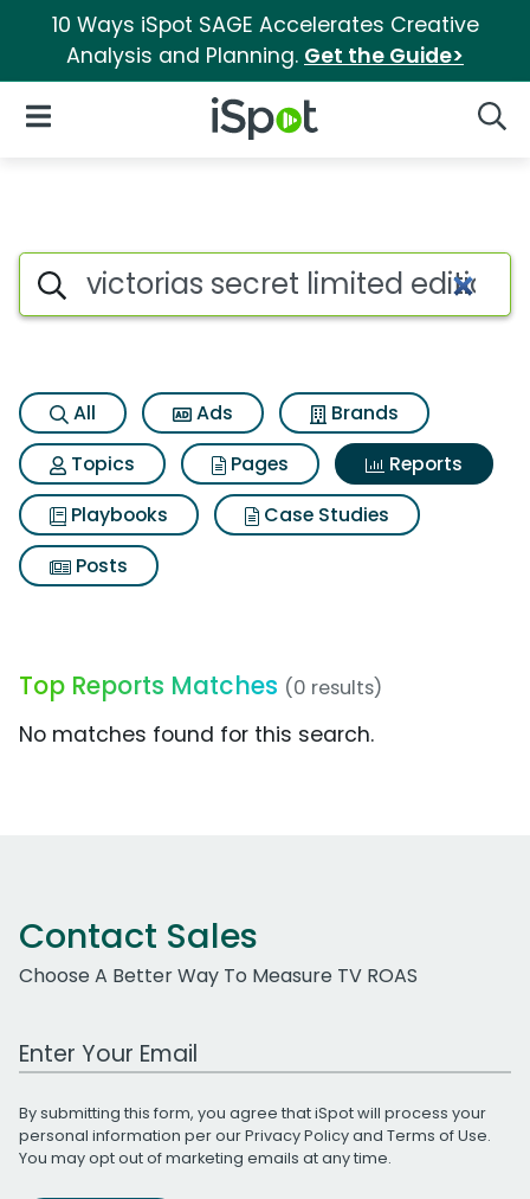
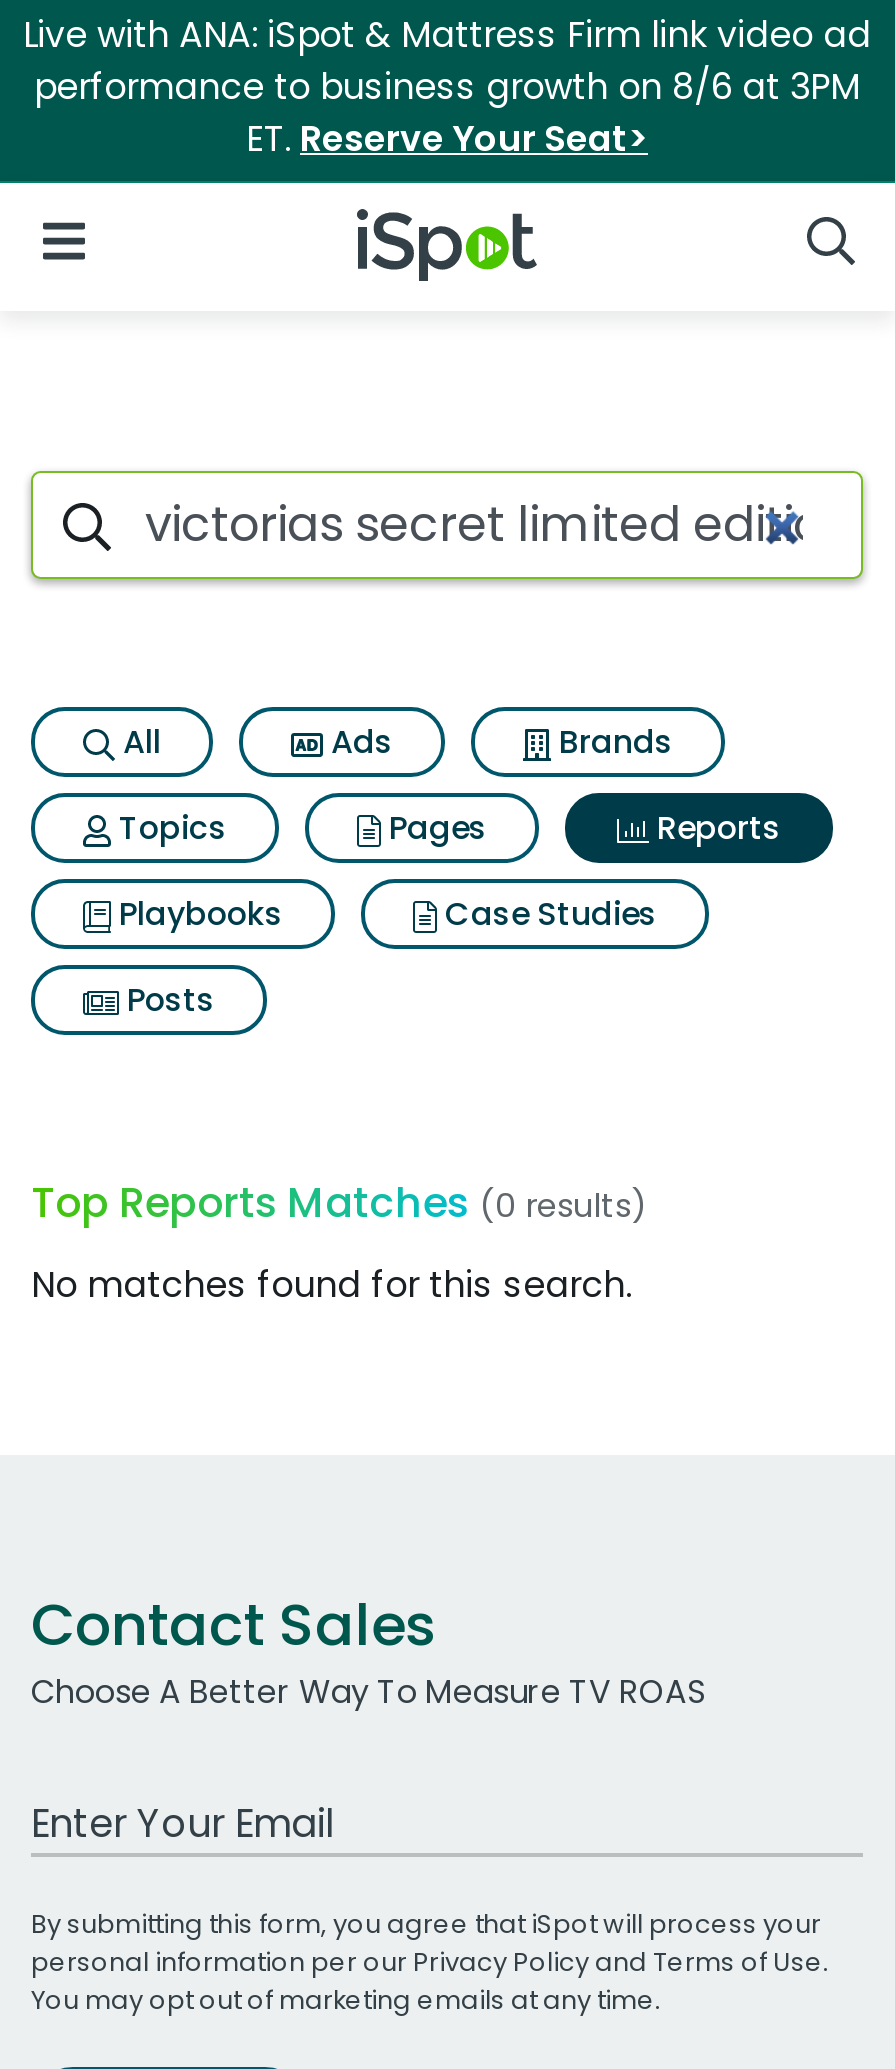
- 10 Ways iSpot SAGE Accelerates Creative
- Analysis and Planning. Get the Guide>
+ Live with ANA: iSpot & Mattress Firm link video ad
+ performance to business growth on 8/6 at 3PM
+ ET. Reserve Your Seat>
